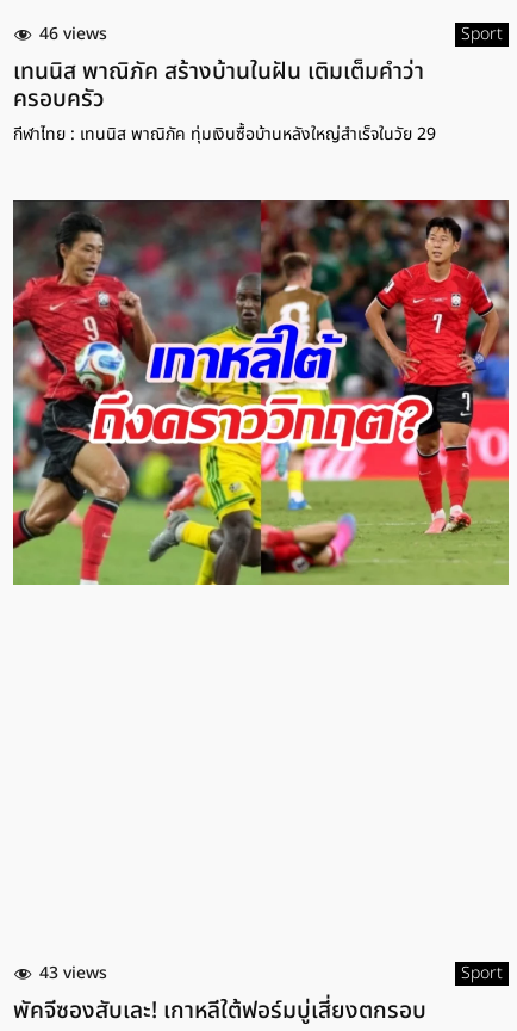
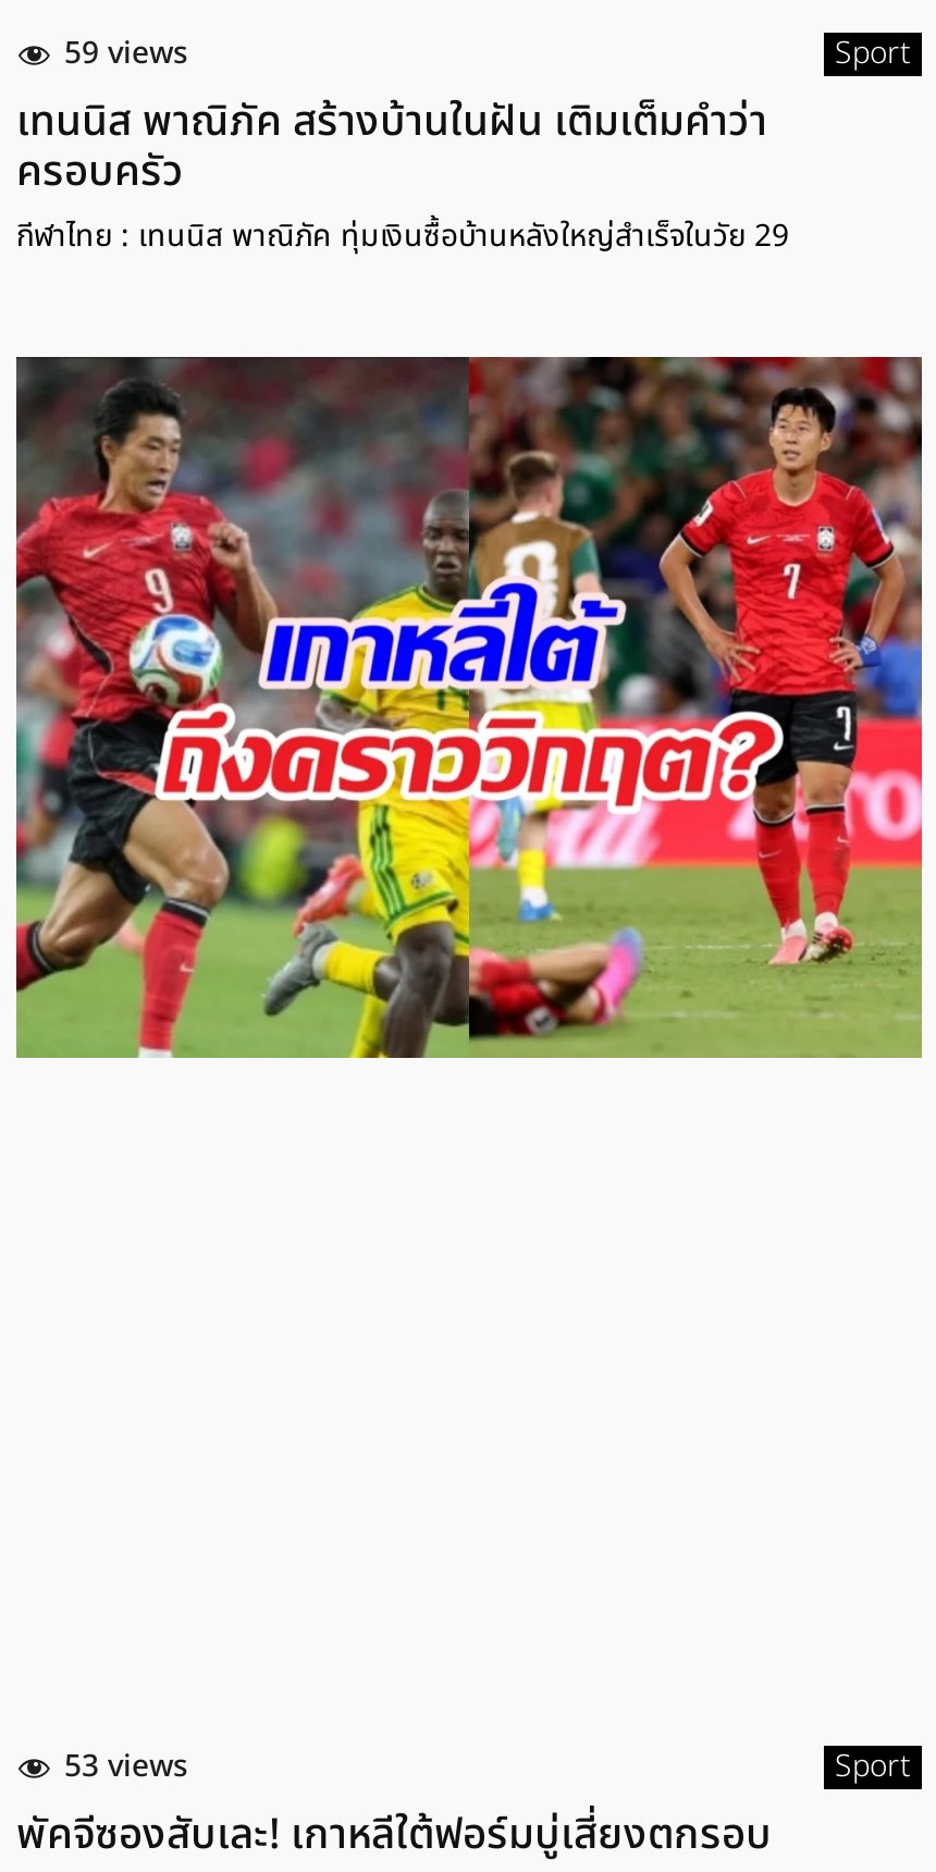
- 46 views
+ 59 views

- 43 views
+ 53 views
